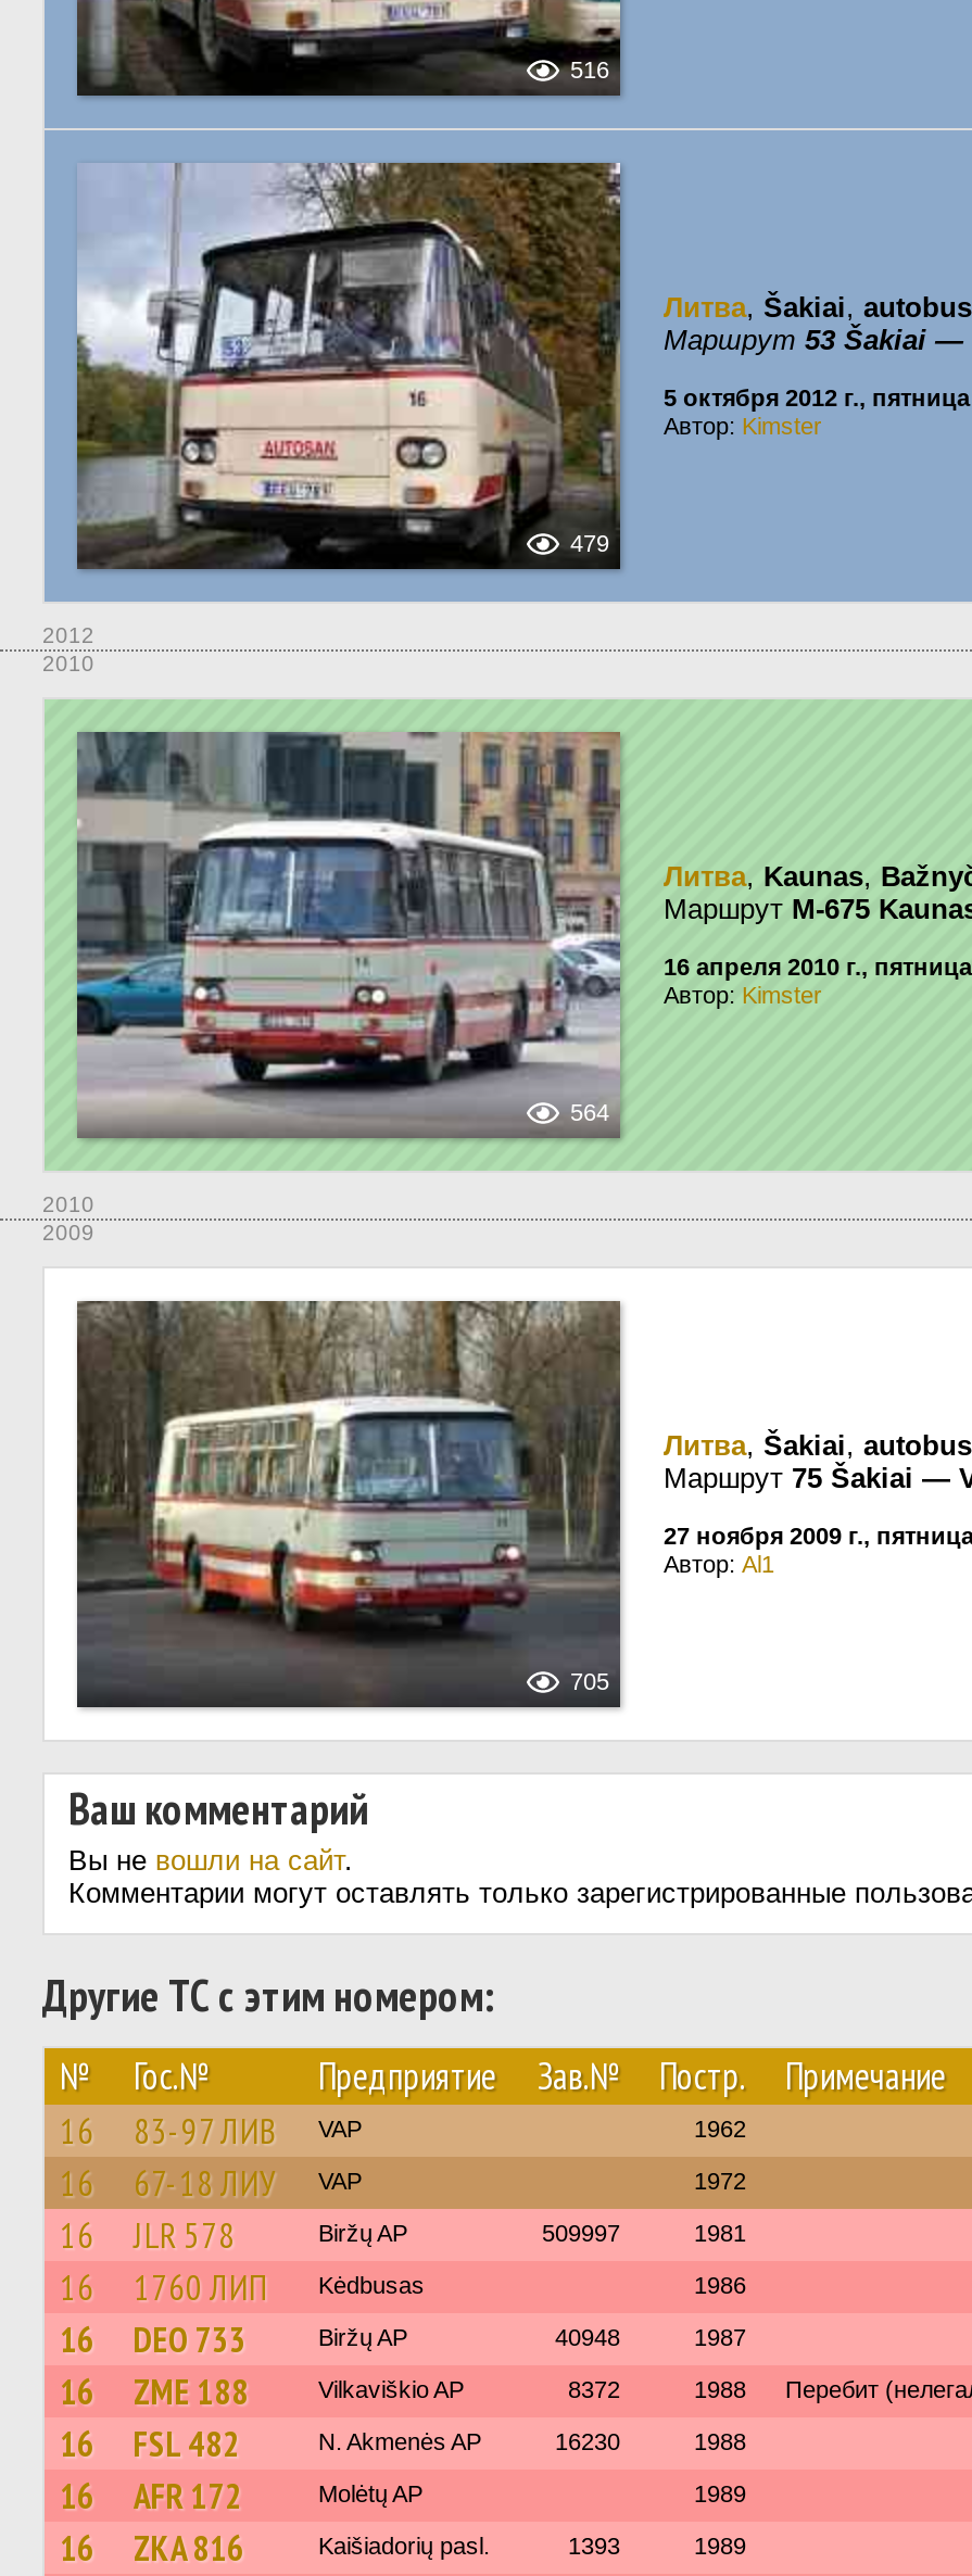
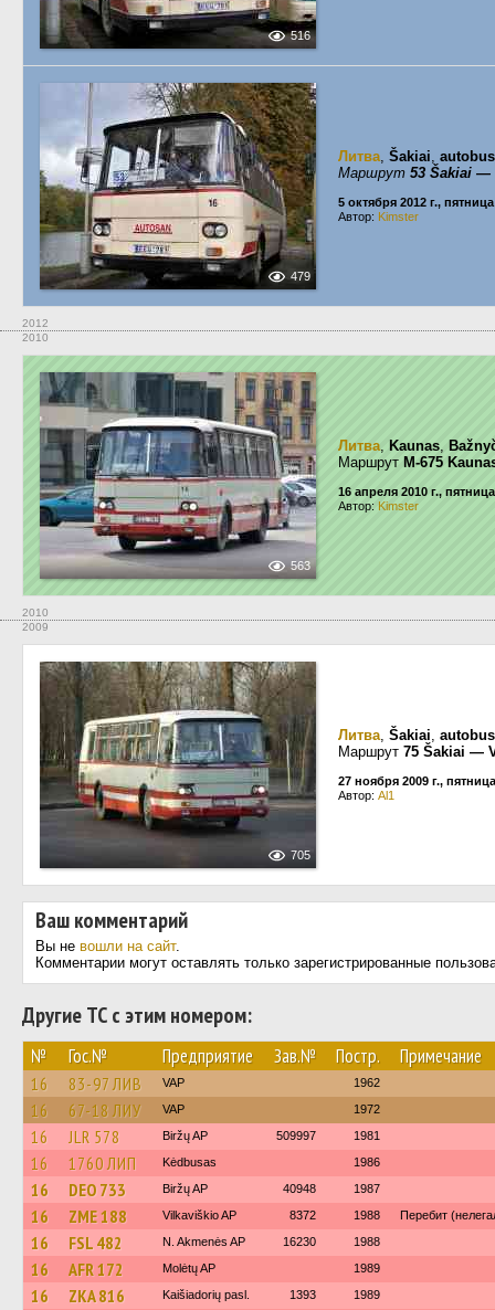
- 564
+ 563
